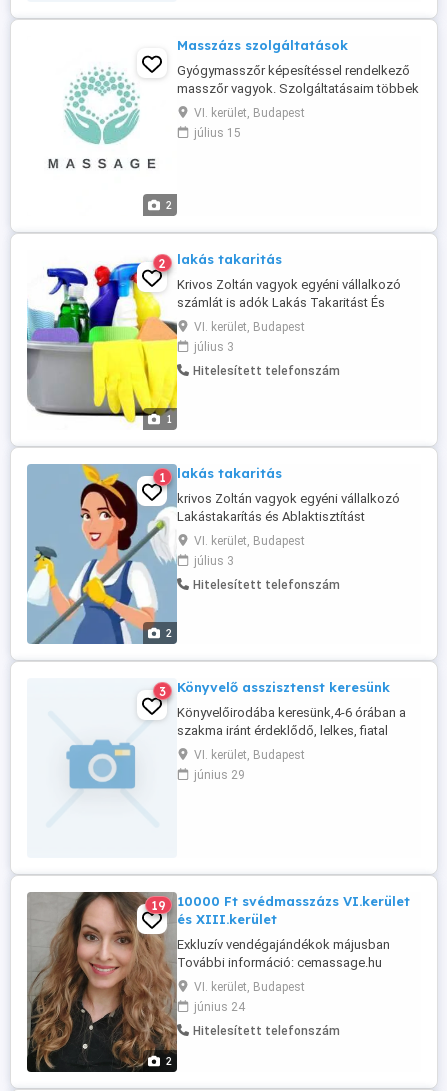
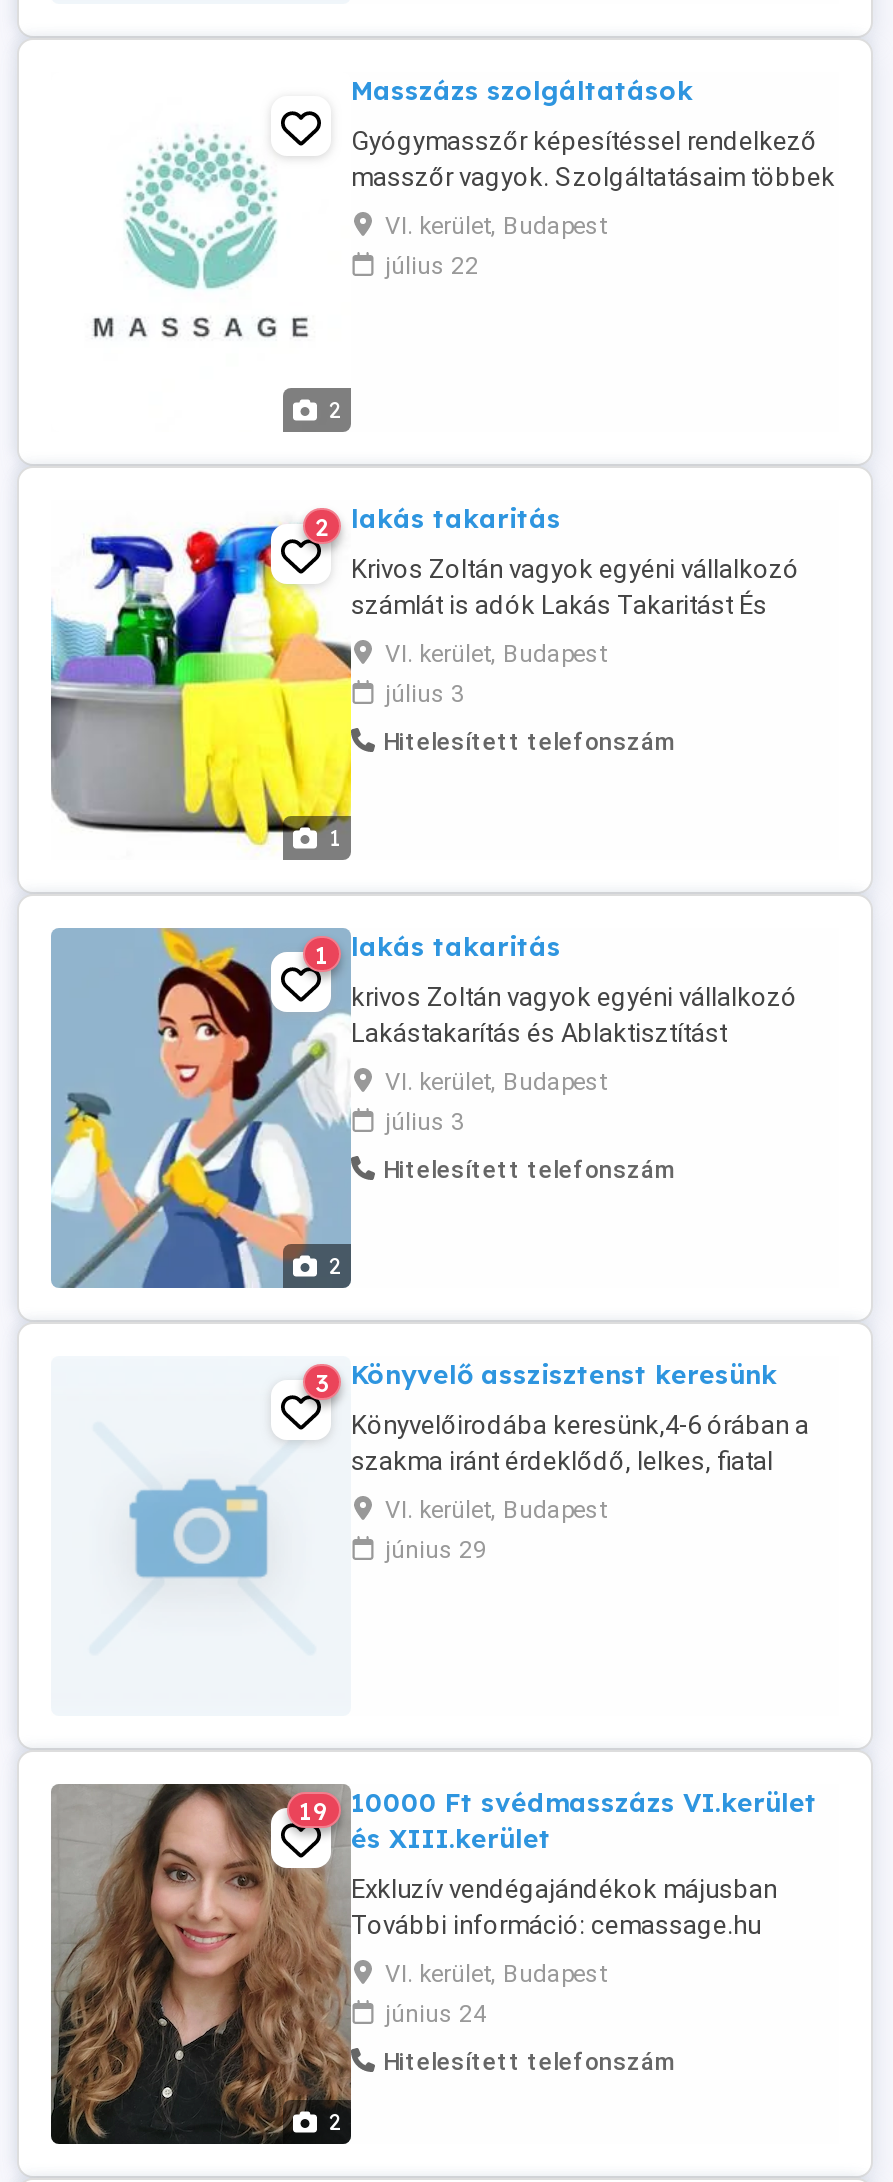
- július 15
+ július 22
